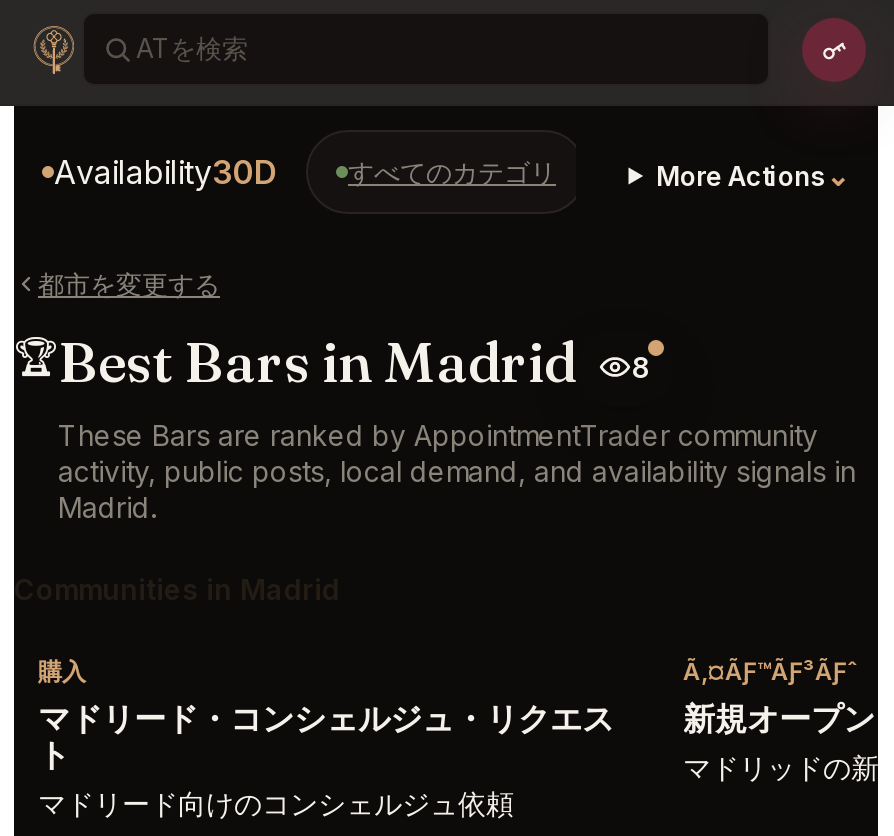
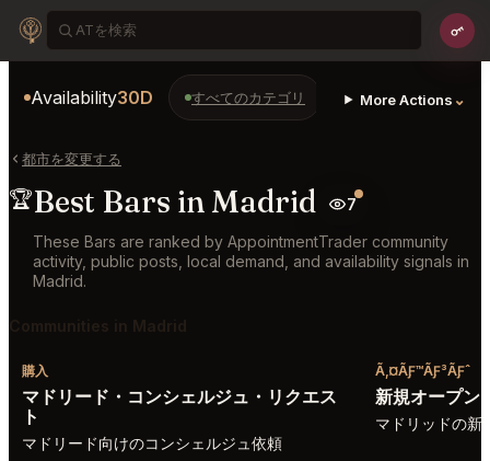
- 8
+ 7
